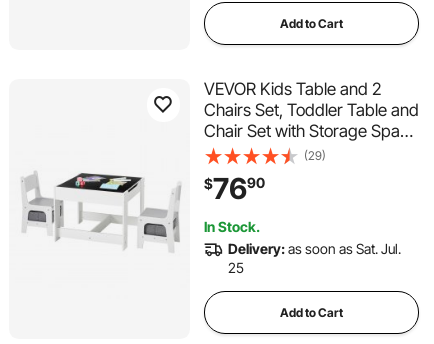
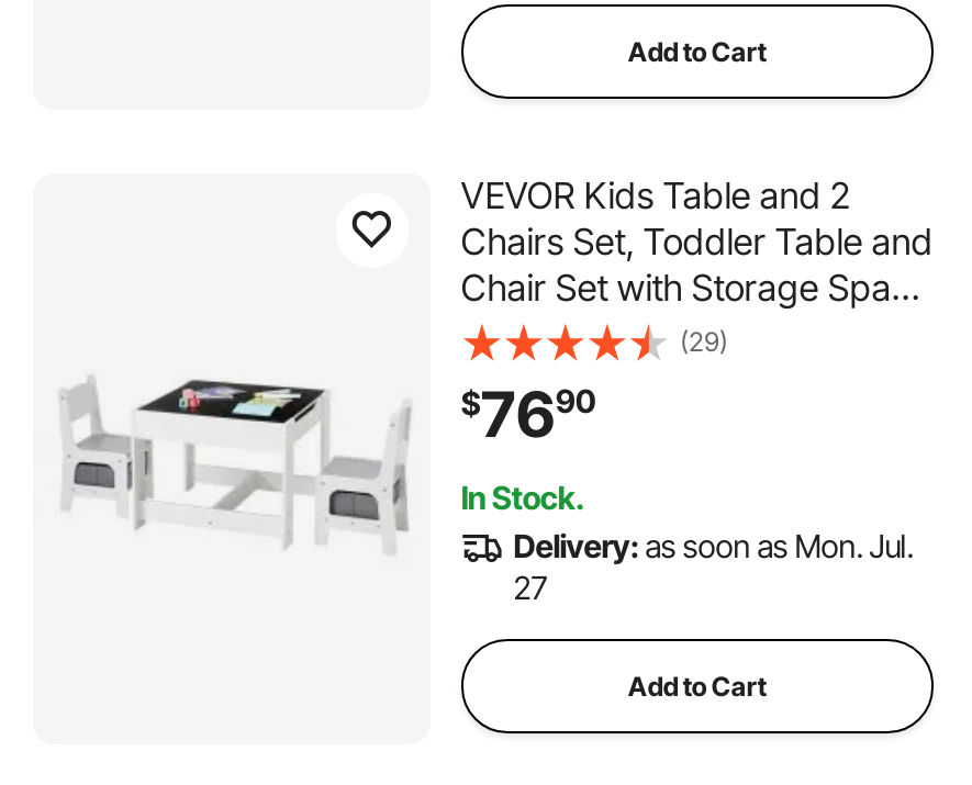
- Delivery: as soon as Sat. Jul.
+ Delivery: as soon as Mon. Jul.

- 25
+ 27
